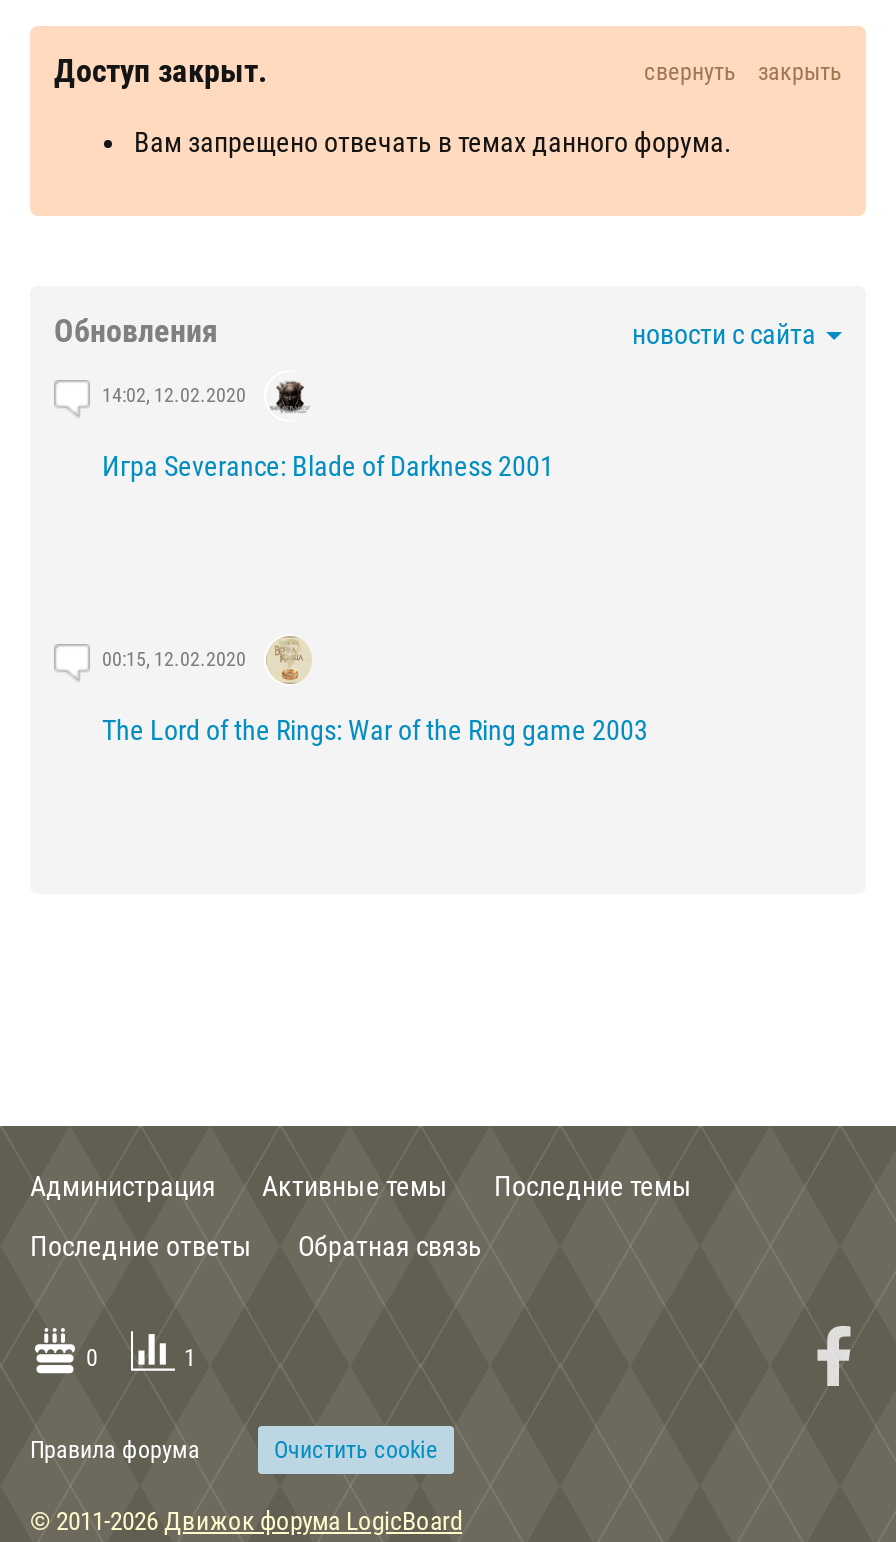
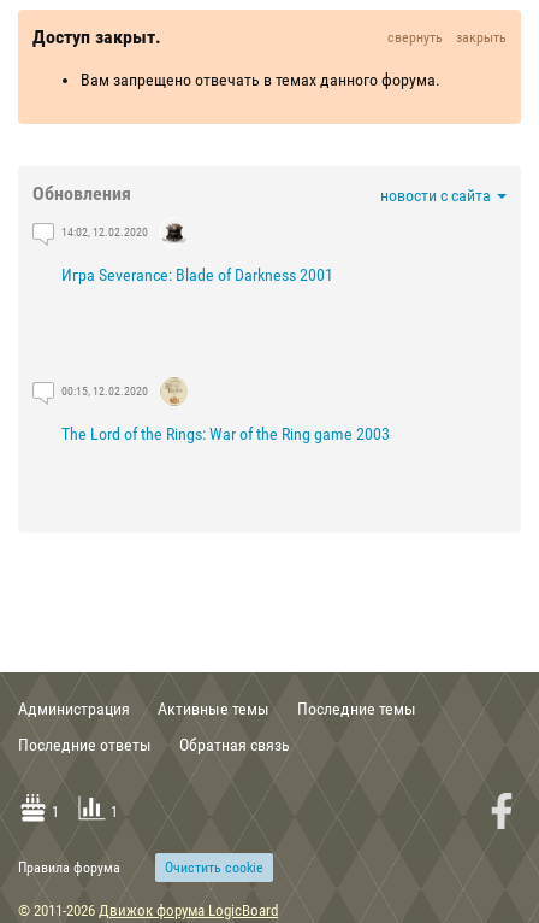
- 0
+ 1
